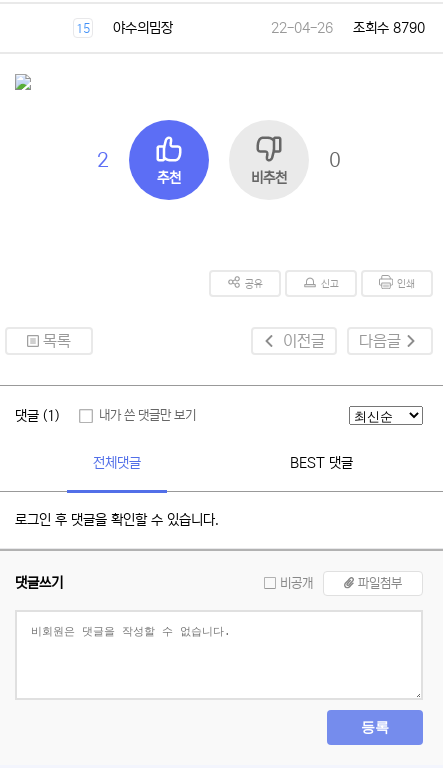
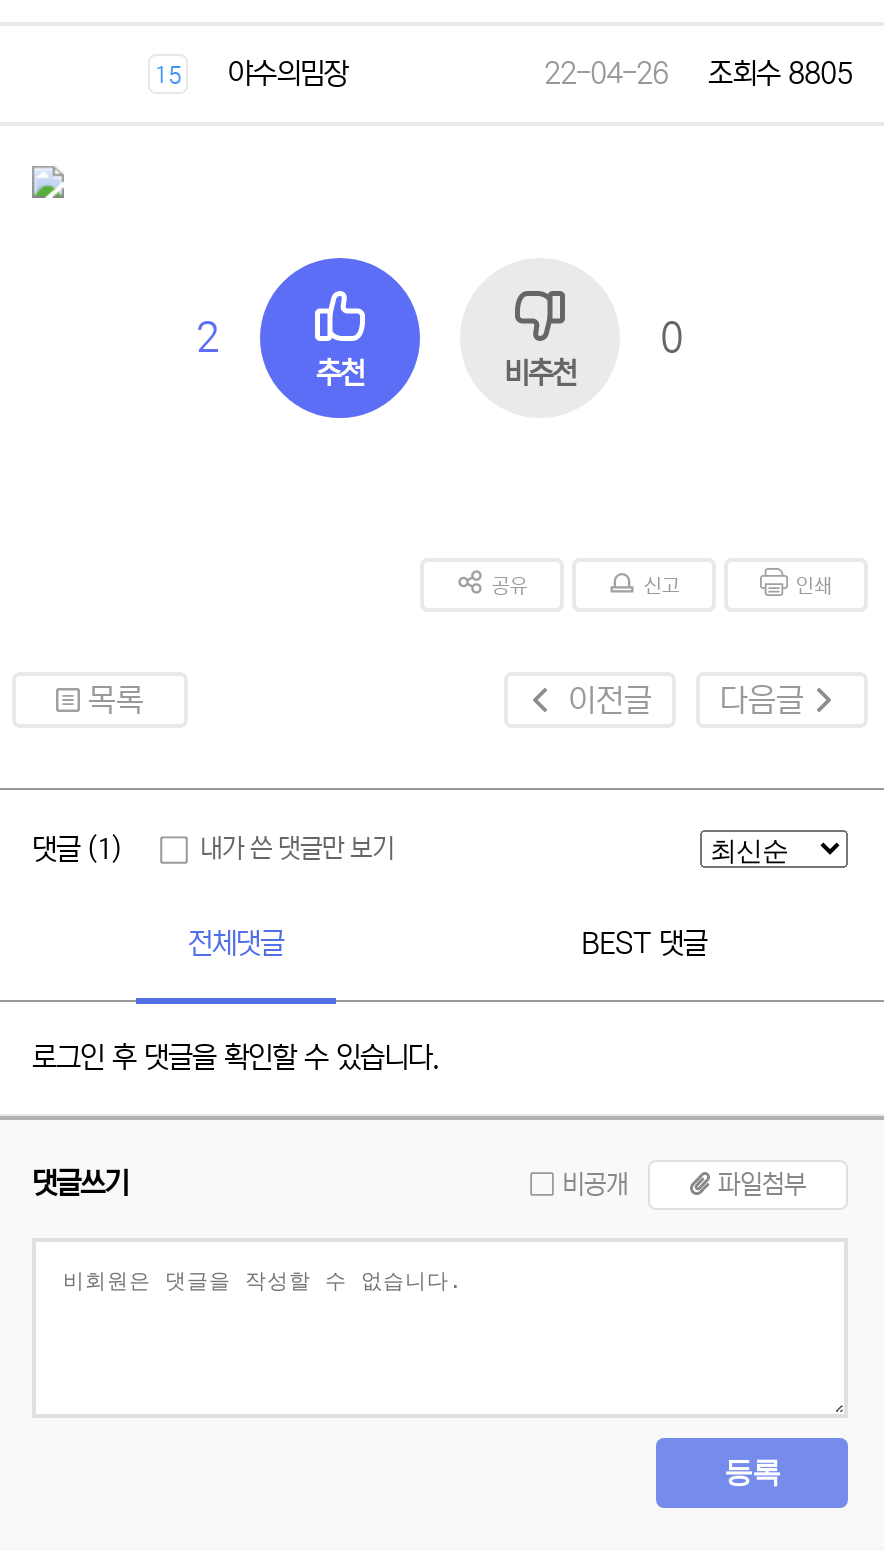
- 22-04-26 조회수 8790
+ 22-04-26 조회수 8805
